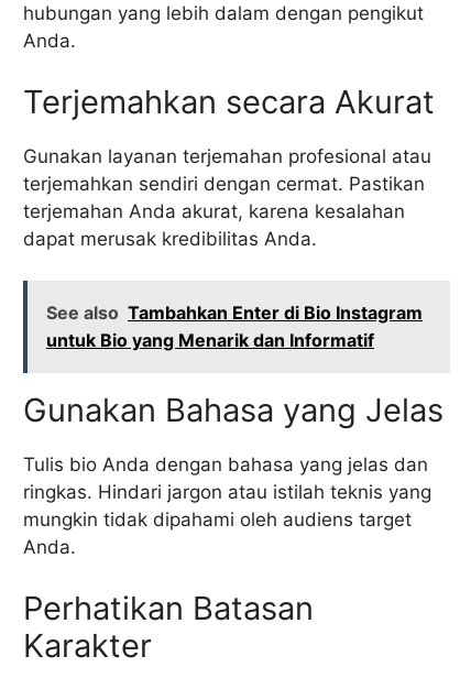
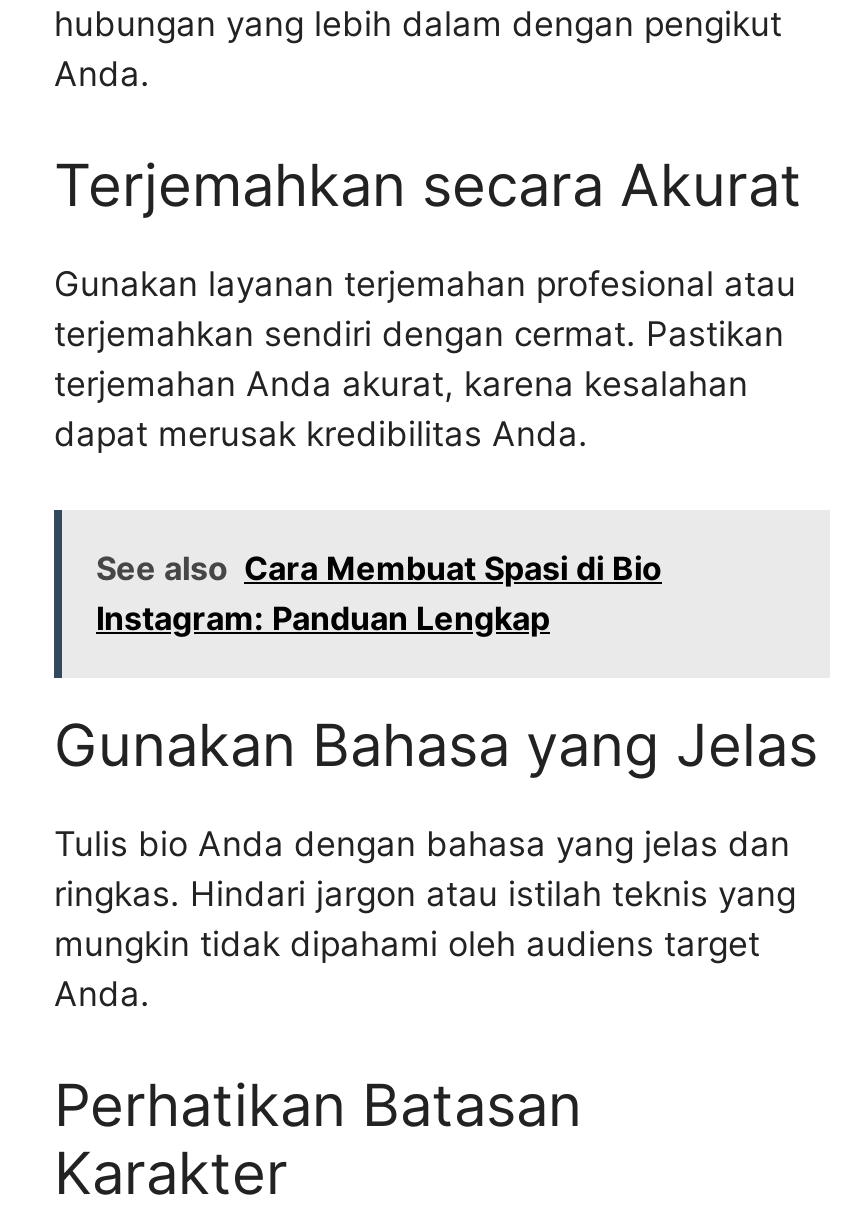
- See also Tambahkan Enter di Bio Instagram
- untuk Bio yang Menarik dan Informatif
+ See also Cara Membuat Spasi di Bio
+ Instagram: Panduan Lengkap
